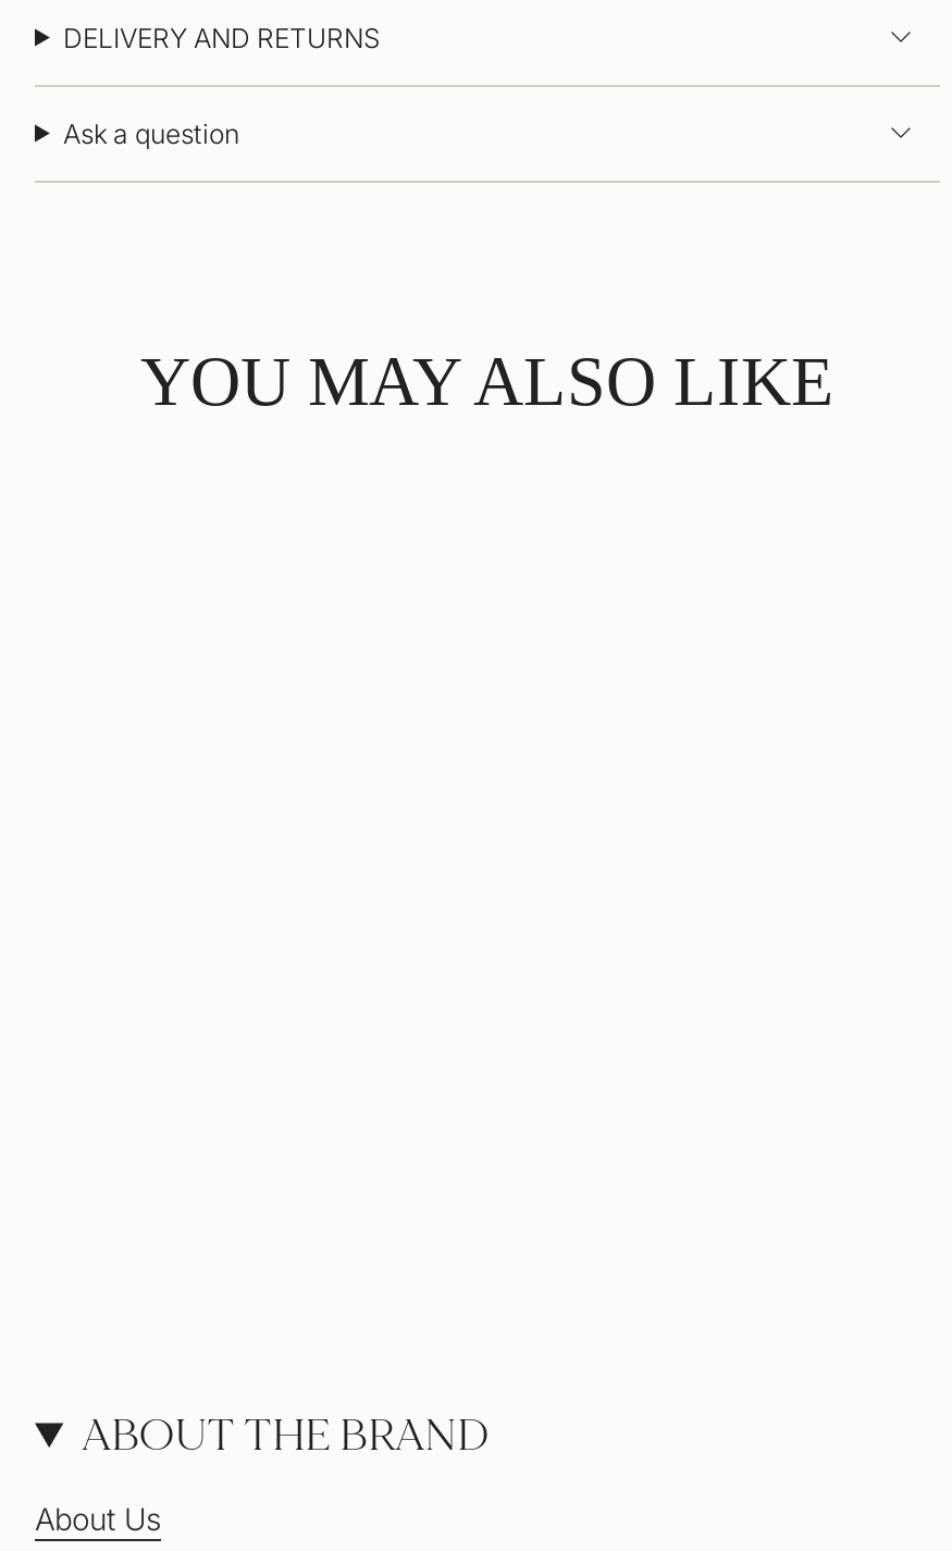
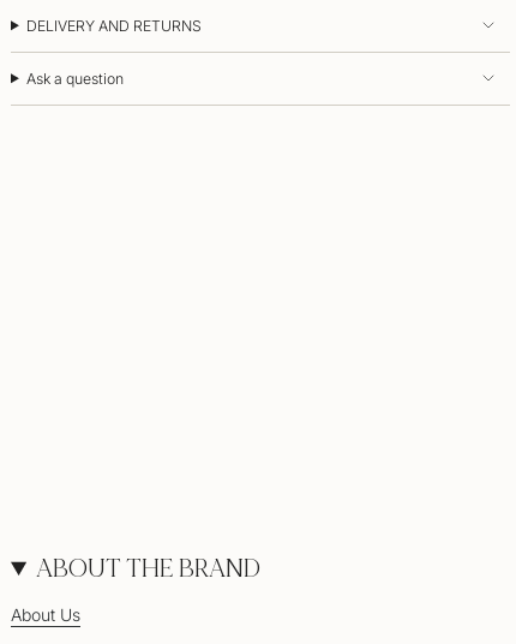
- YOU MAY ALSO LIKE
